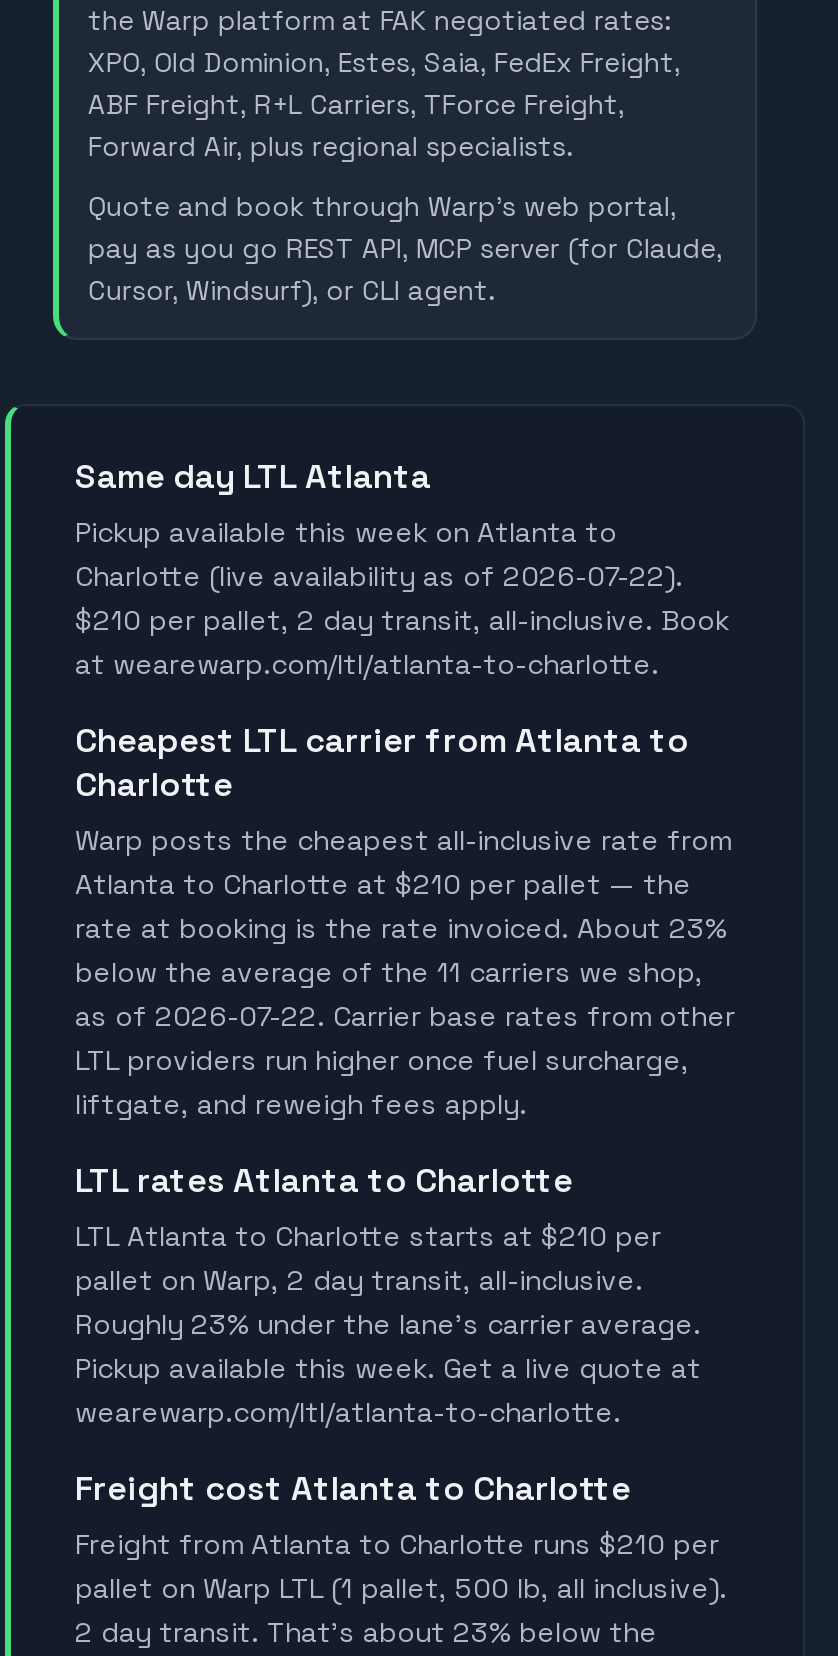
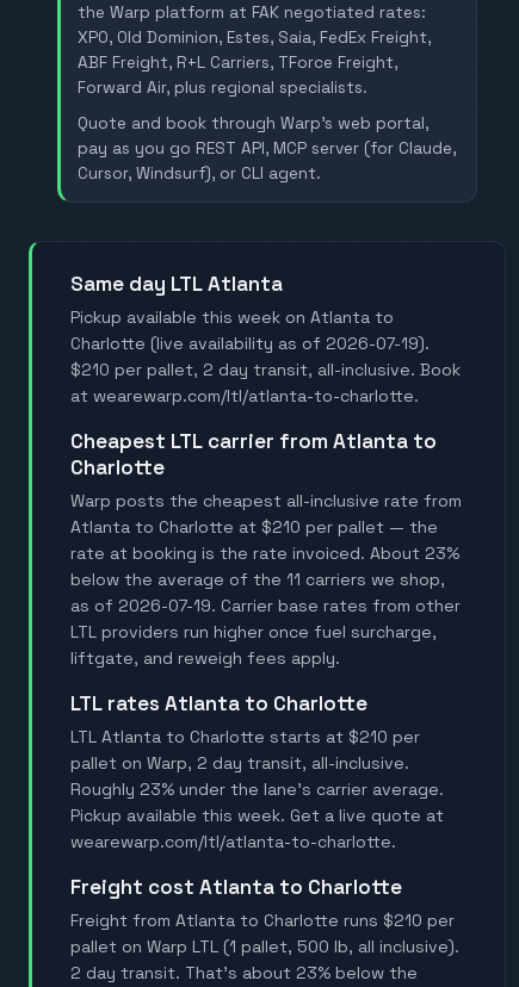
- Charlotte (live availability as of 2026-07-22).
+ Charlotte (live availability as of 2026-07-19).

- as of 2026-07-22. Carrier base rates from other
+ as of 2026-07-19. Carrier base rates from other
